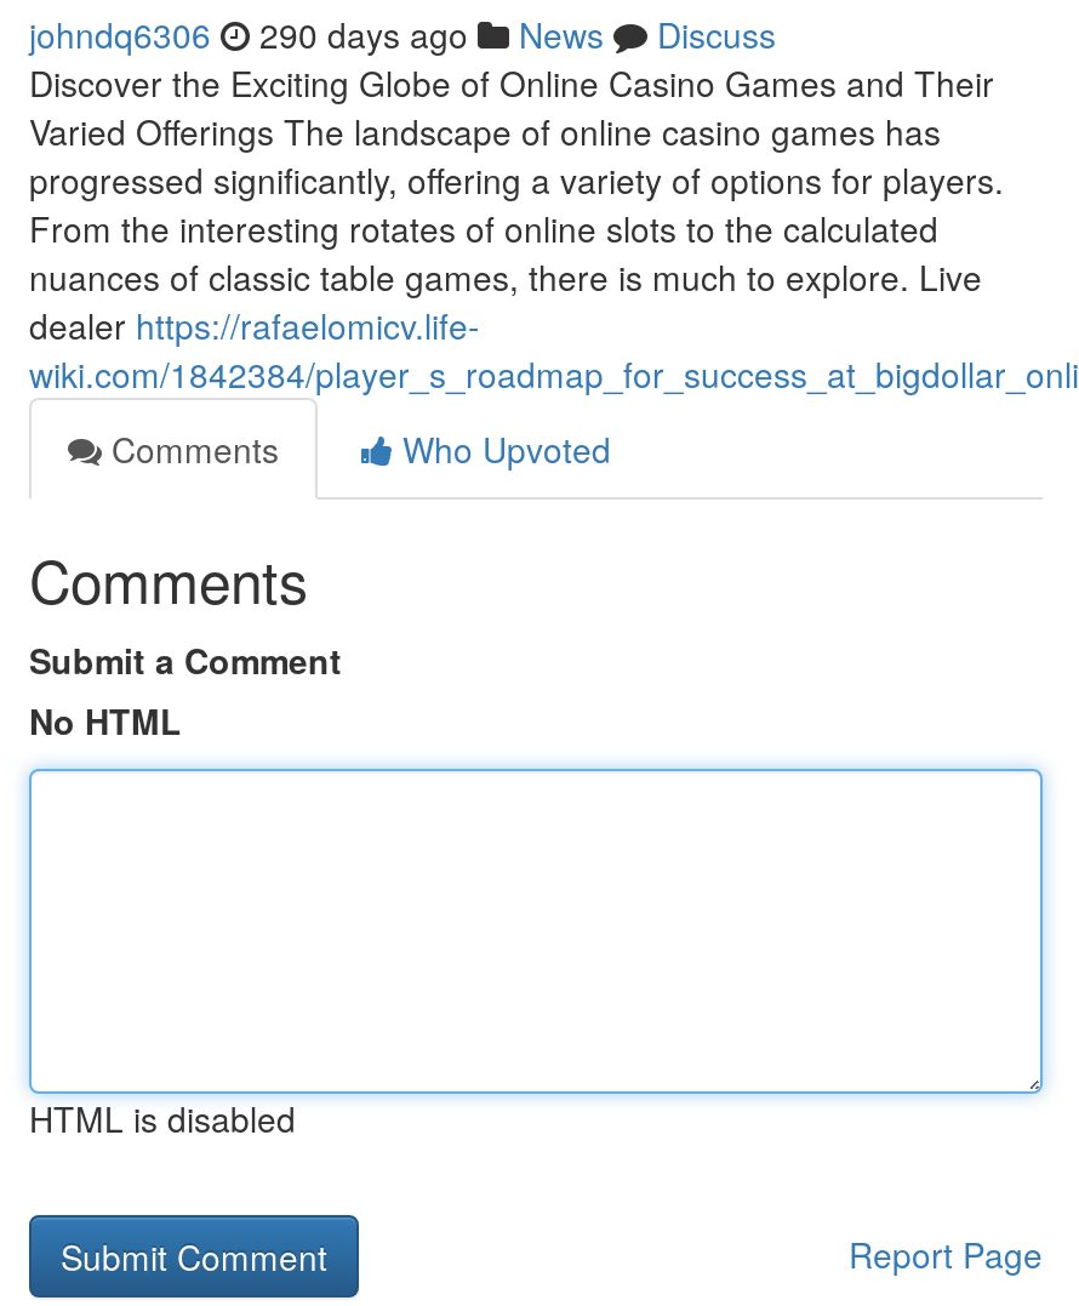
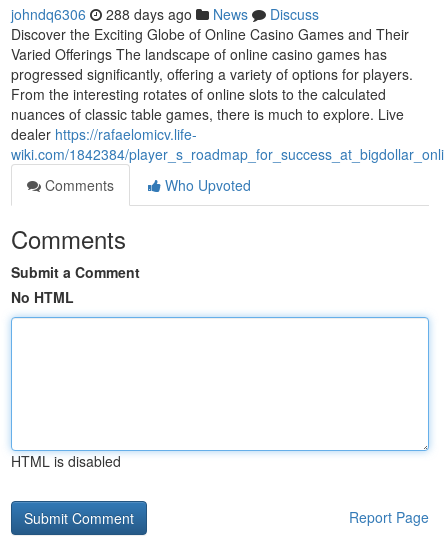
- johndq6306 290 days ago News Discuss
+ johndq6306 288 days ago News Discuss
